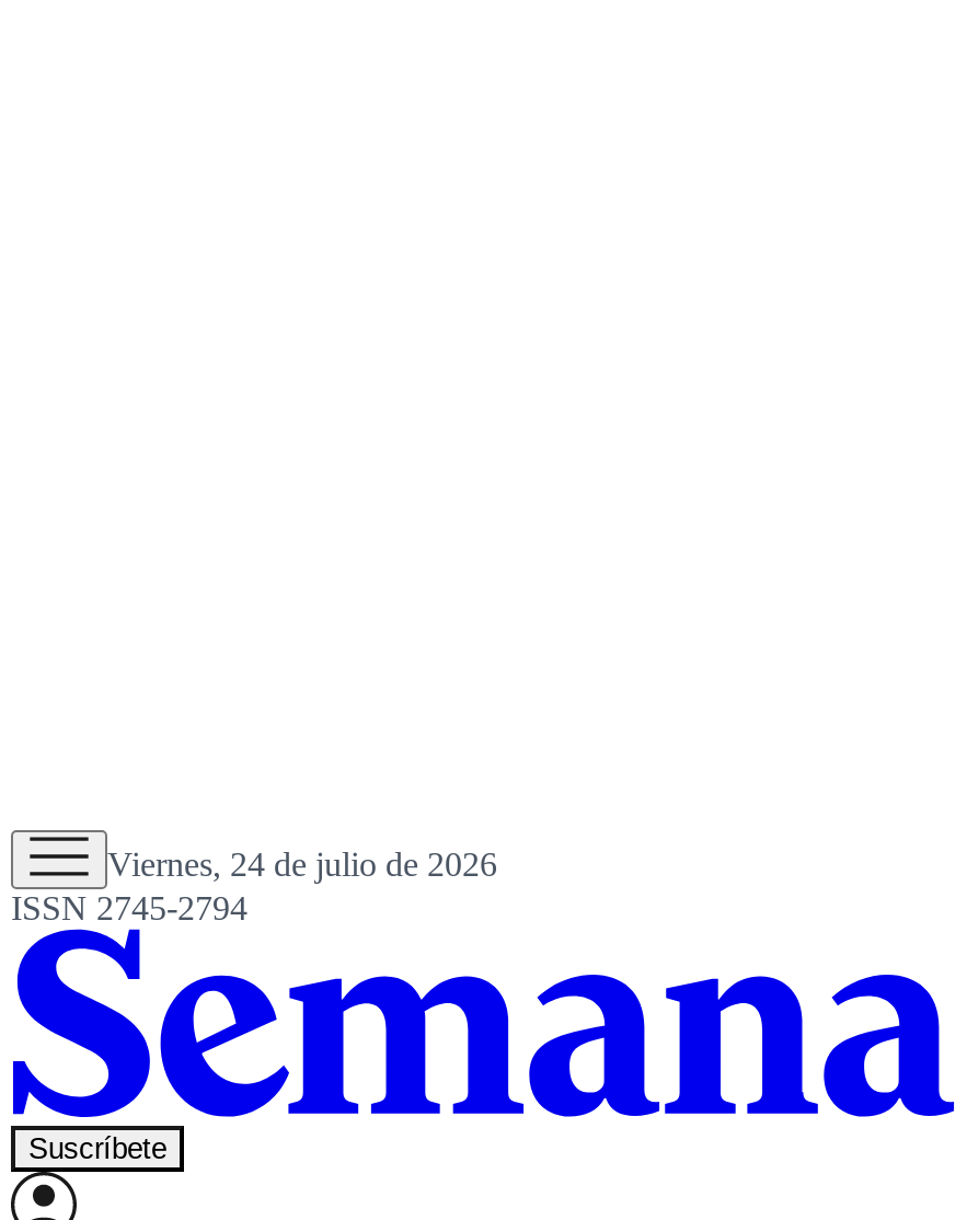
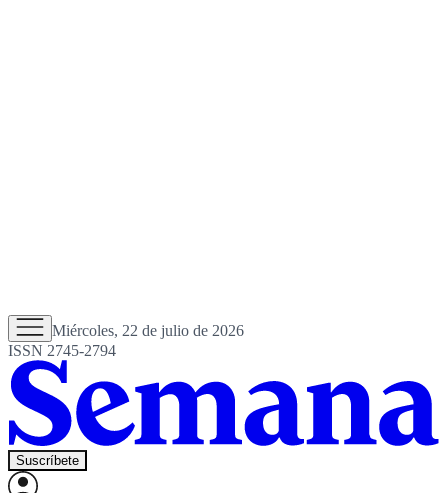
- Viernes, 24 de julio de 2026
+ Miércoles, 22 de julio de 2026
